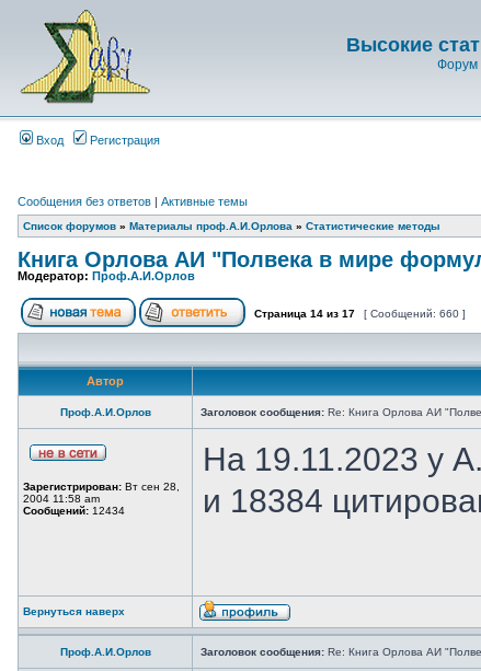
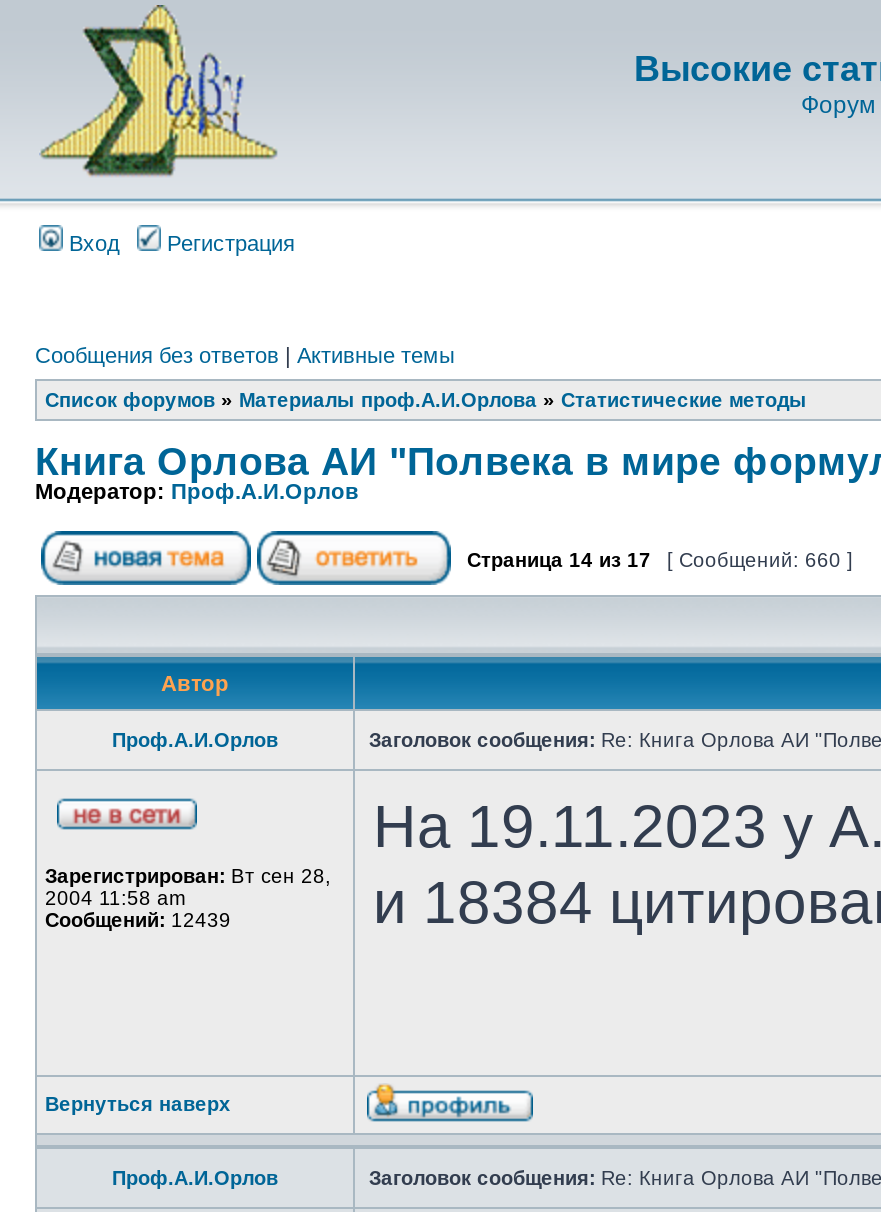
- Сообщений: 12434
+ Сообщений: 12439
